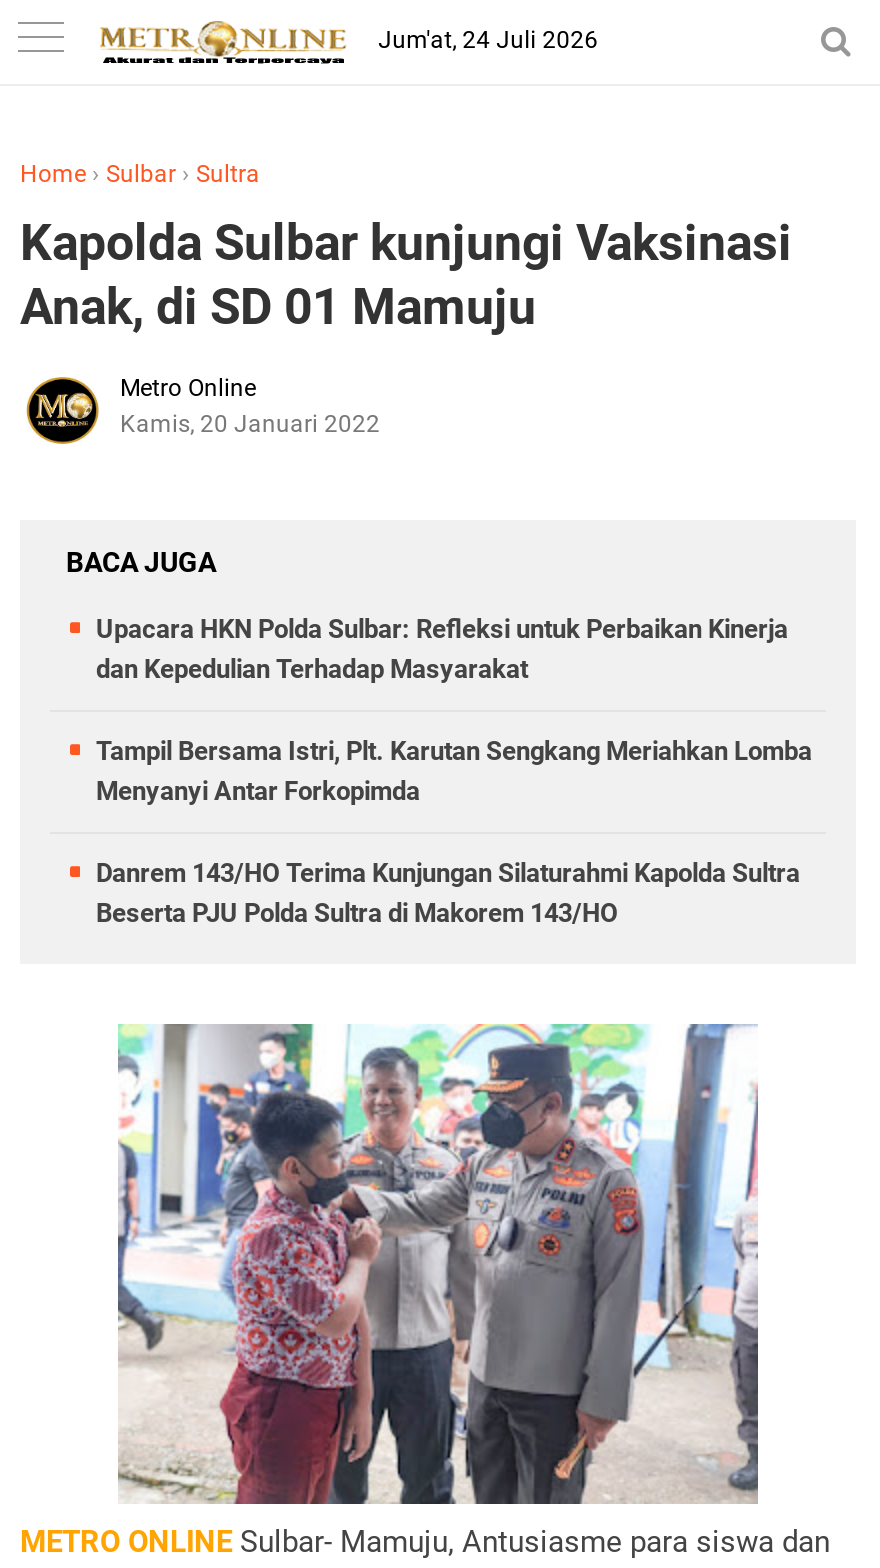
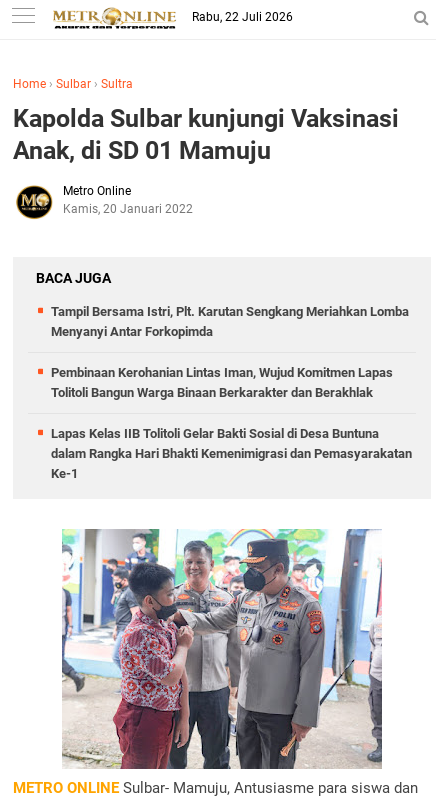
- Jum'at, 24 Juli 2026
+ Rabu, 22 Juli 2026

- Upacara HKN Polda Sulbar: Refleksi untuk Perbaikan Kinerja
- dan Kepedulian Terhadap Masyarakat

moved up: Tampil Bersama Istri, Plt. Karutan Sengkang Meriahkan Lomba | Menyanyi Antar Forkopimda

- Danrem 143/HO Terima Kunjungan Silaturahmi Kapolda Sultra
- Beserta PJU Polda Sultra di Makorem 143/HO
+ Pembinaan Kerohanian Lintas Iman, Wujud Komitmen Lapas
+ Tolitoli Bangun Warga Binaan Berkarakter dan Berakhlak
+ Lapas Kelas IIB Tolitoli Gelar Bakti Sosial di Desa Buntuna
+ dalam Rangka Hari Bhakti Kemenimigrasi dan Pemasyarakatan
+ Ke-1
